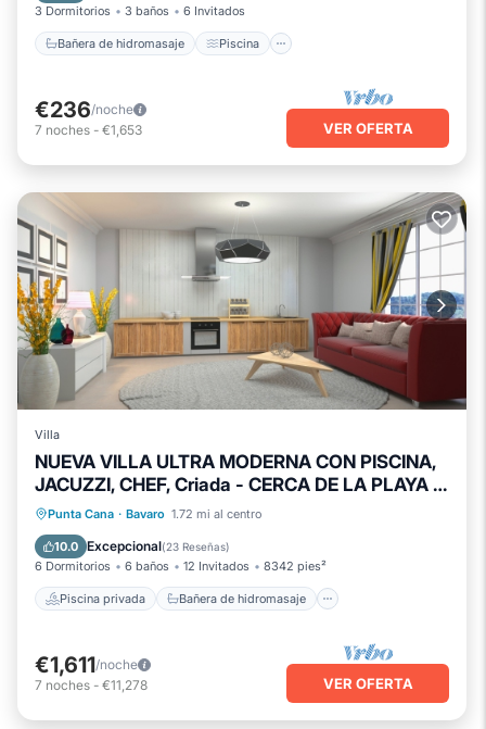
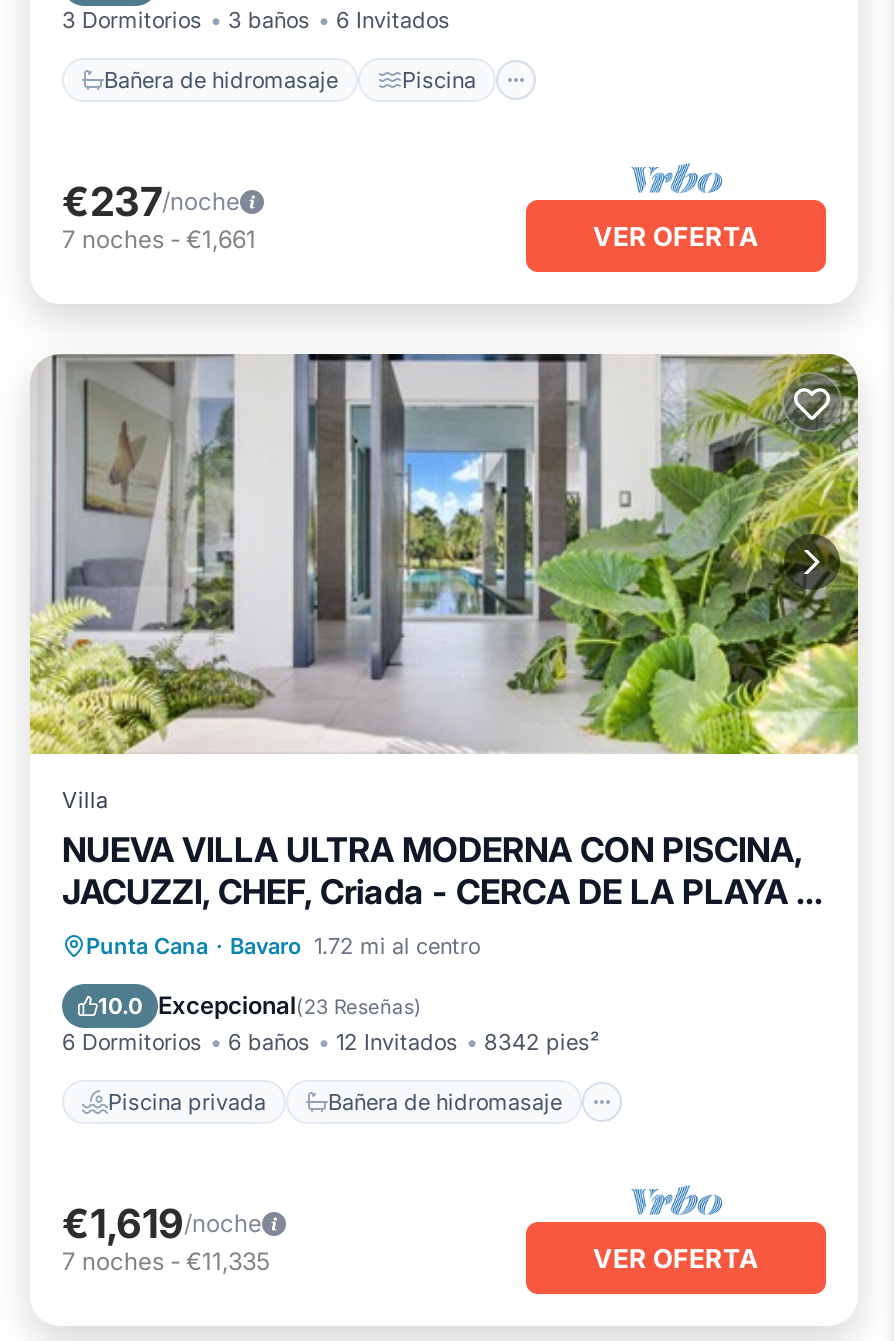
- €236/noche
+ €237/noche

- 7 noches - €1,653
+ 7 noches - €1,661

- [image]
+ [image]

- €1,611/noche
+ €1,619/noche

- 7 noches - €11,278
+ 7 noches - €11,335
